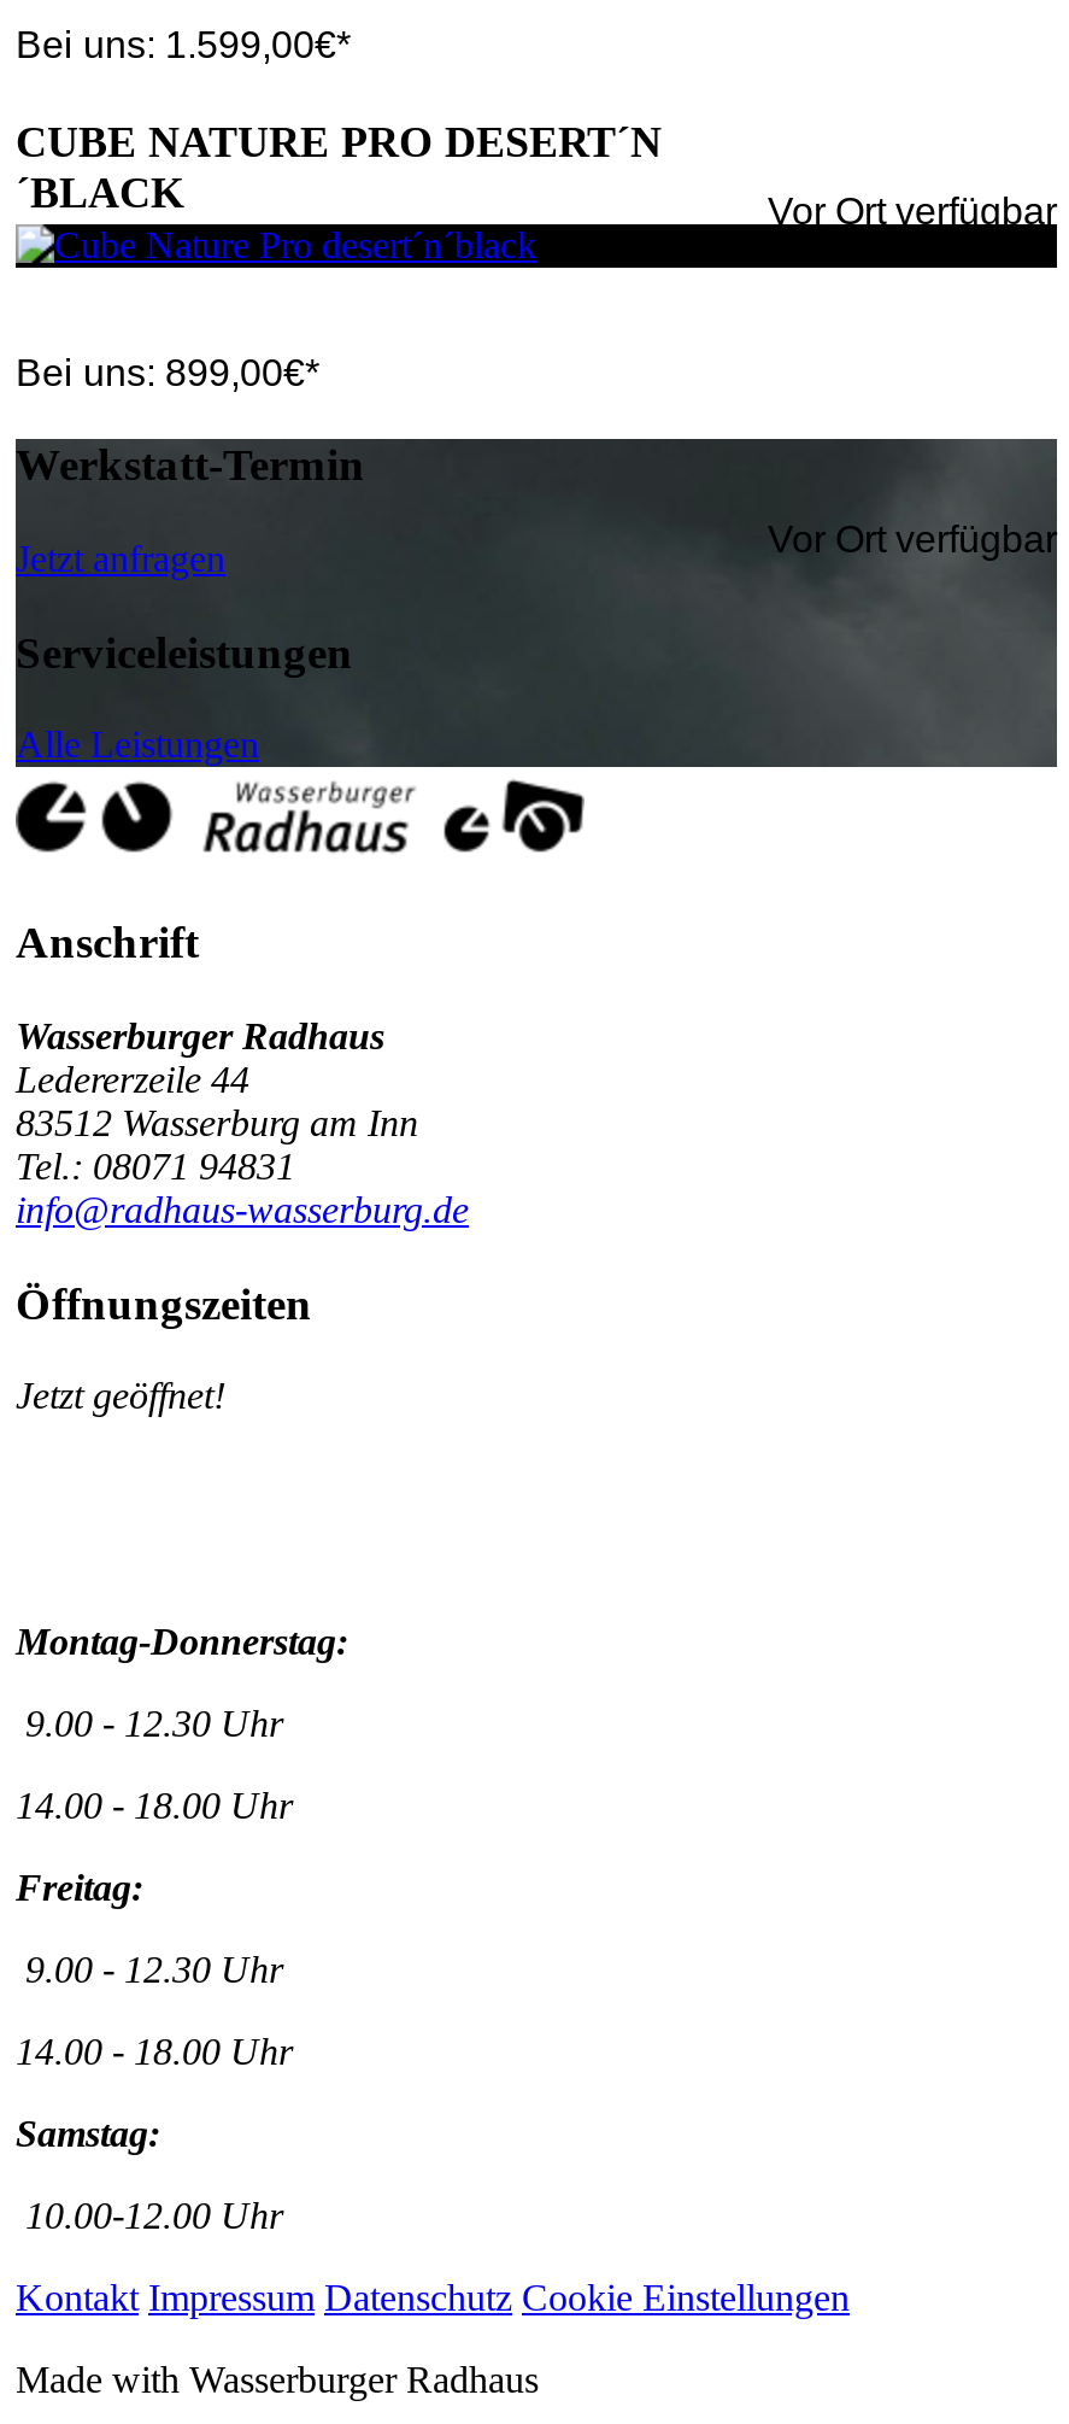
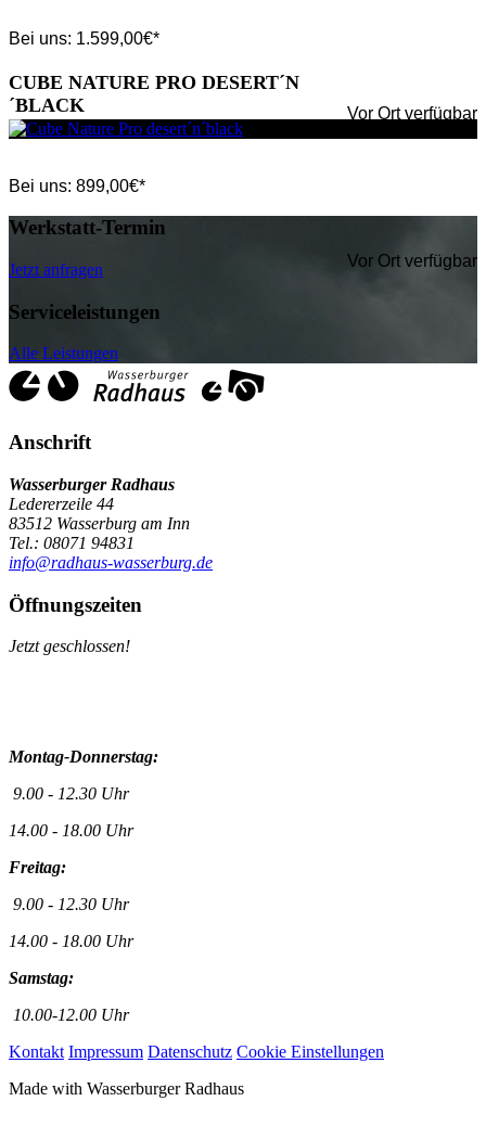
- Jetzt geöffnet!
+ Jetzt geschlossen!
